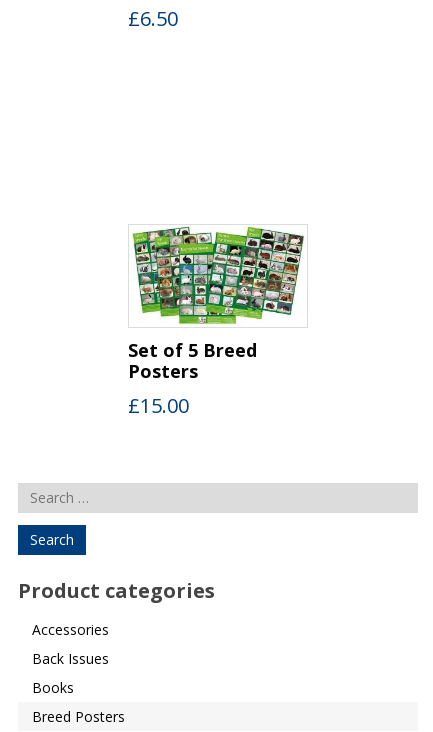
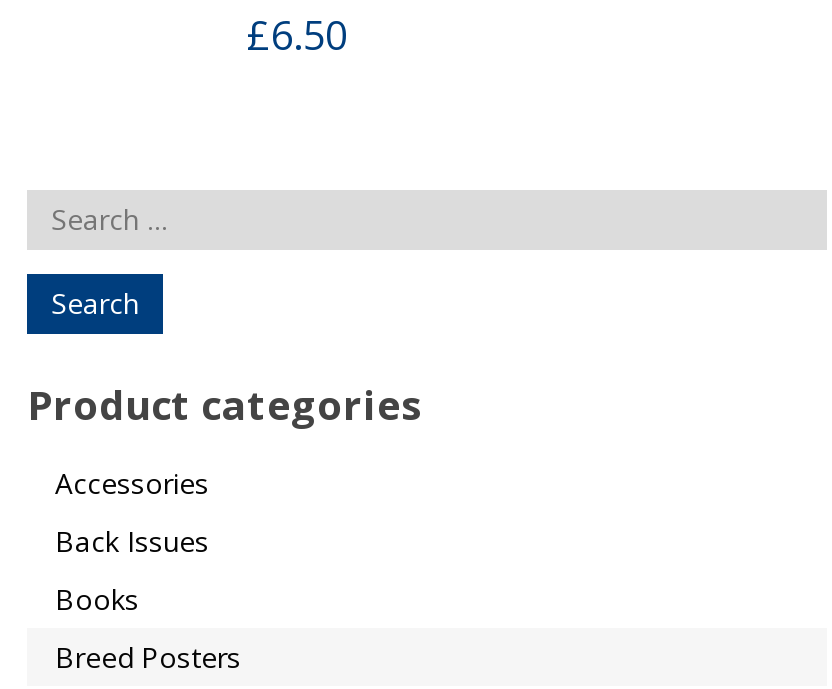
- [image]
- Set of 5 Breed
- Posters
- £15.00
